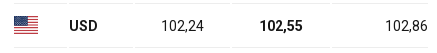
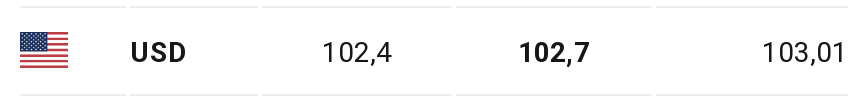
- 102,24
+ 102,4

- 102,55
+ 102,7

- 102,86
+ 103,01
